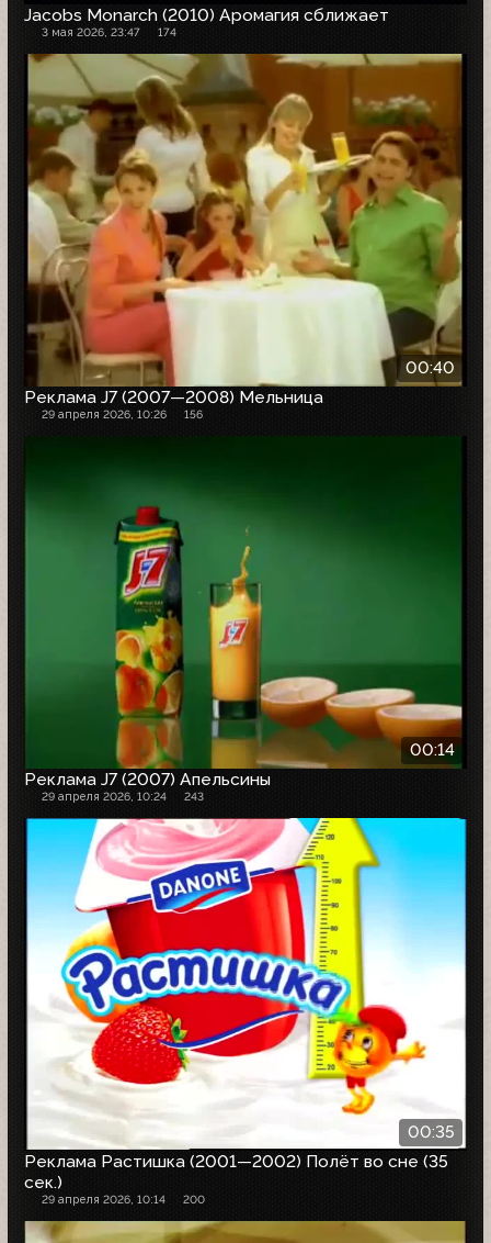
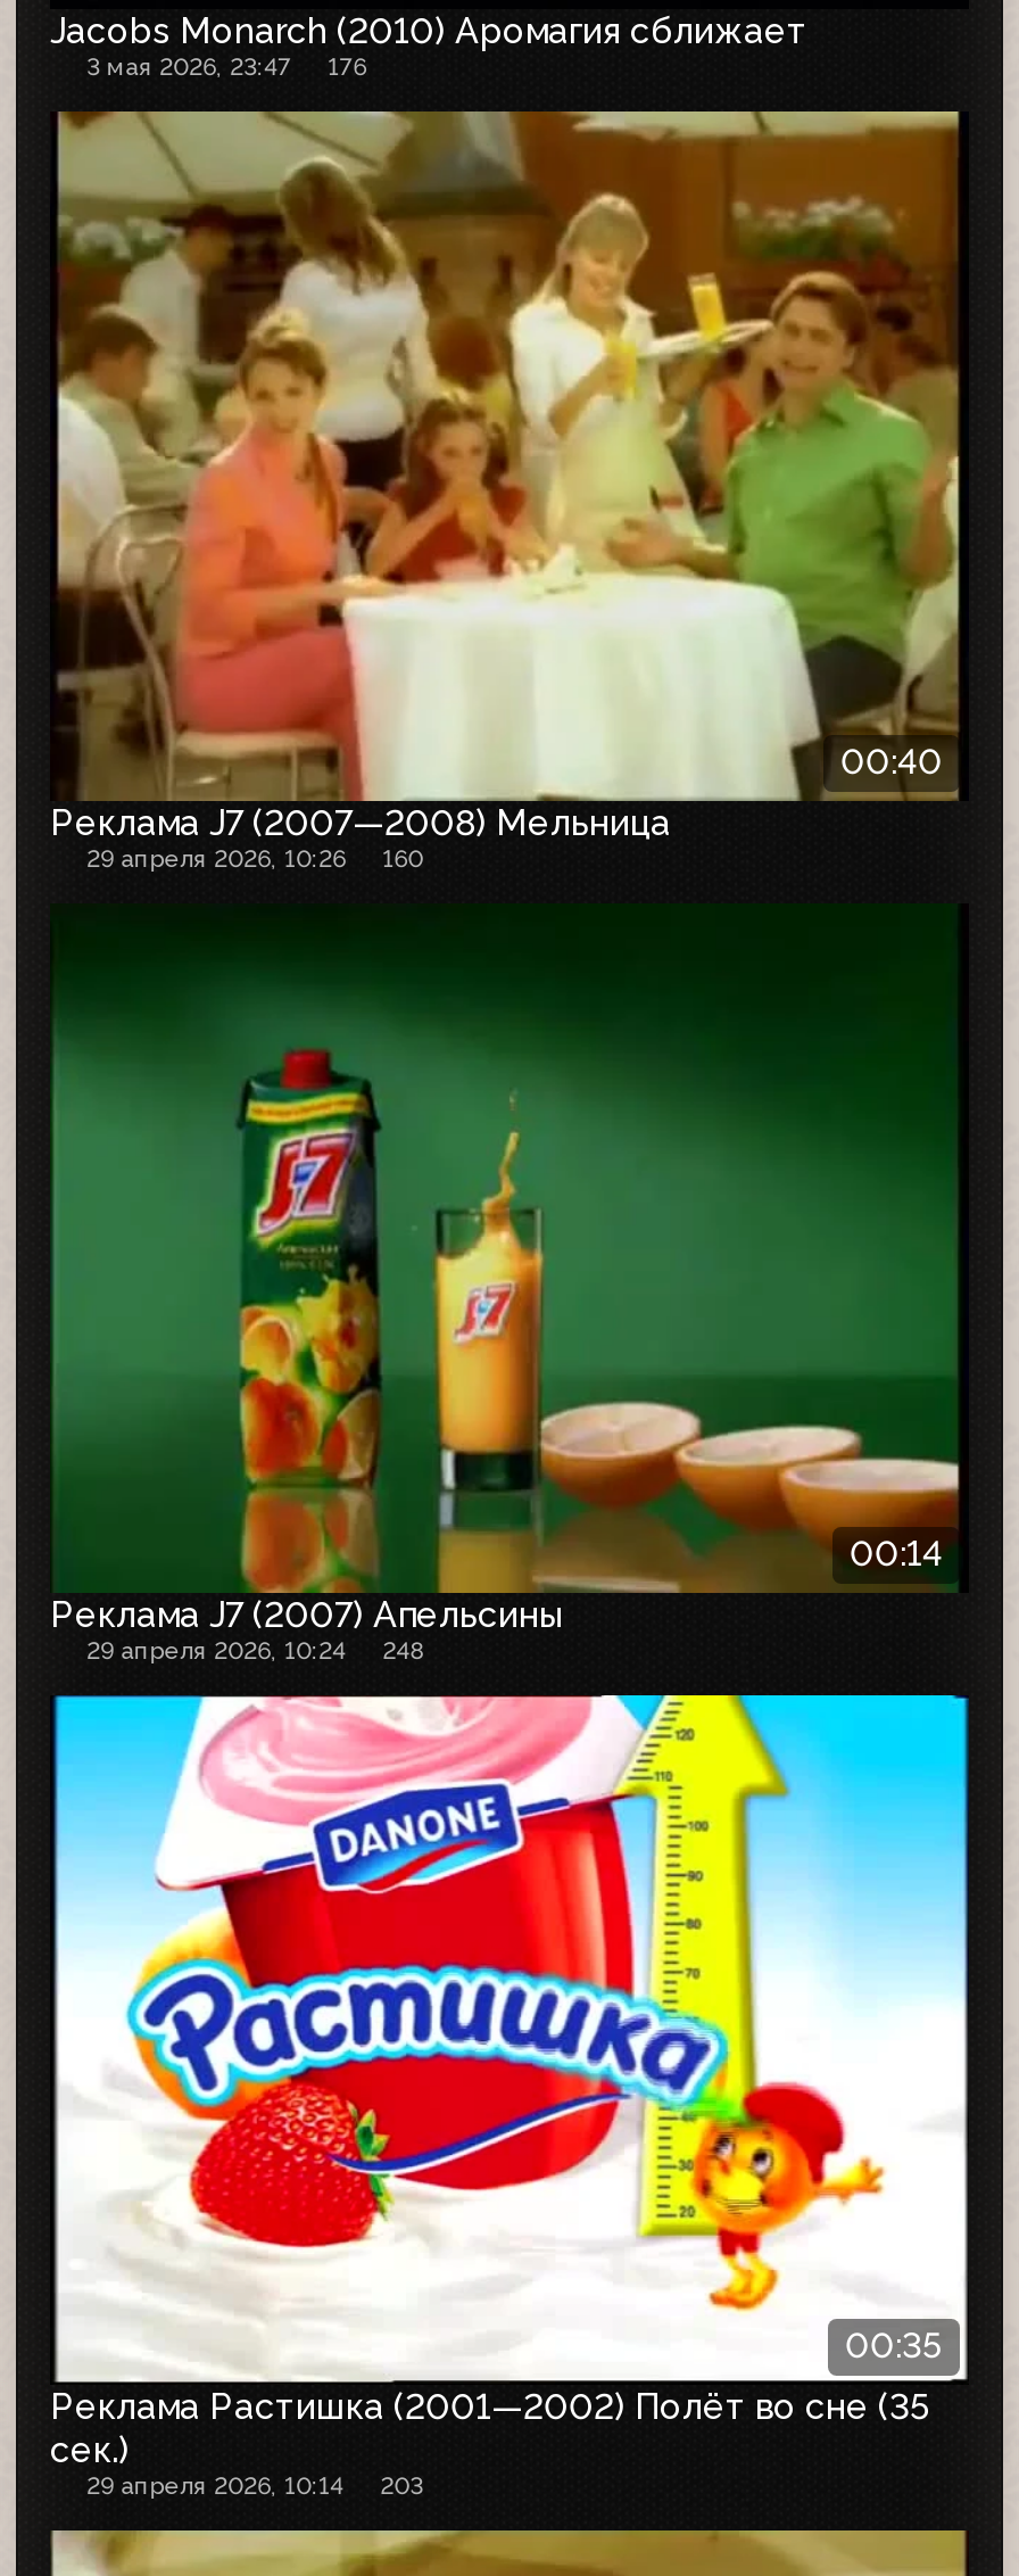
- 3 мая 2026, 23:47 174
+ 3 мая 2026, 23:47 176

- 29 апреля 2026, 10:26 156
+ 29 апреля 2026, 10:26 160

- 29 апреля 2026, 10:24 243
+ 29 апреля 2026, 10:24 248

- 29 апреля 2026, 10:14 200
+ 29 апреля 2026, 10:14 203
